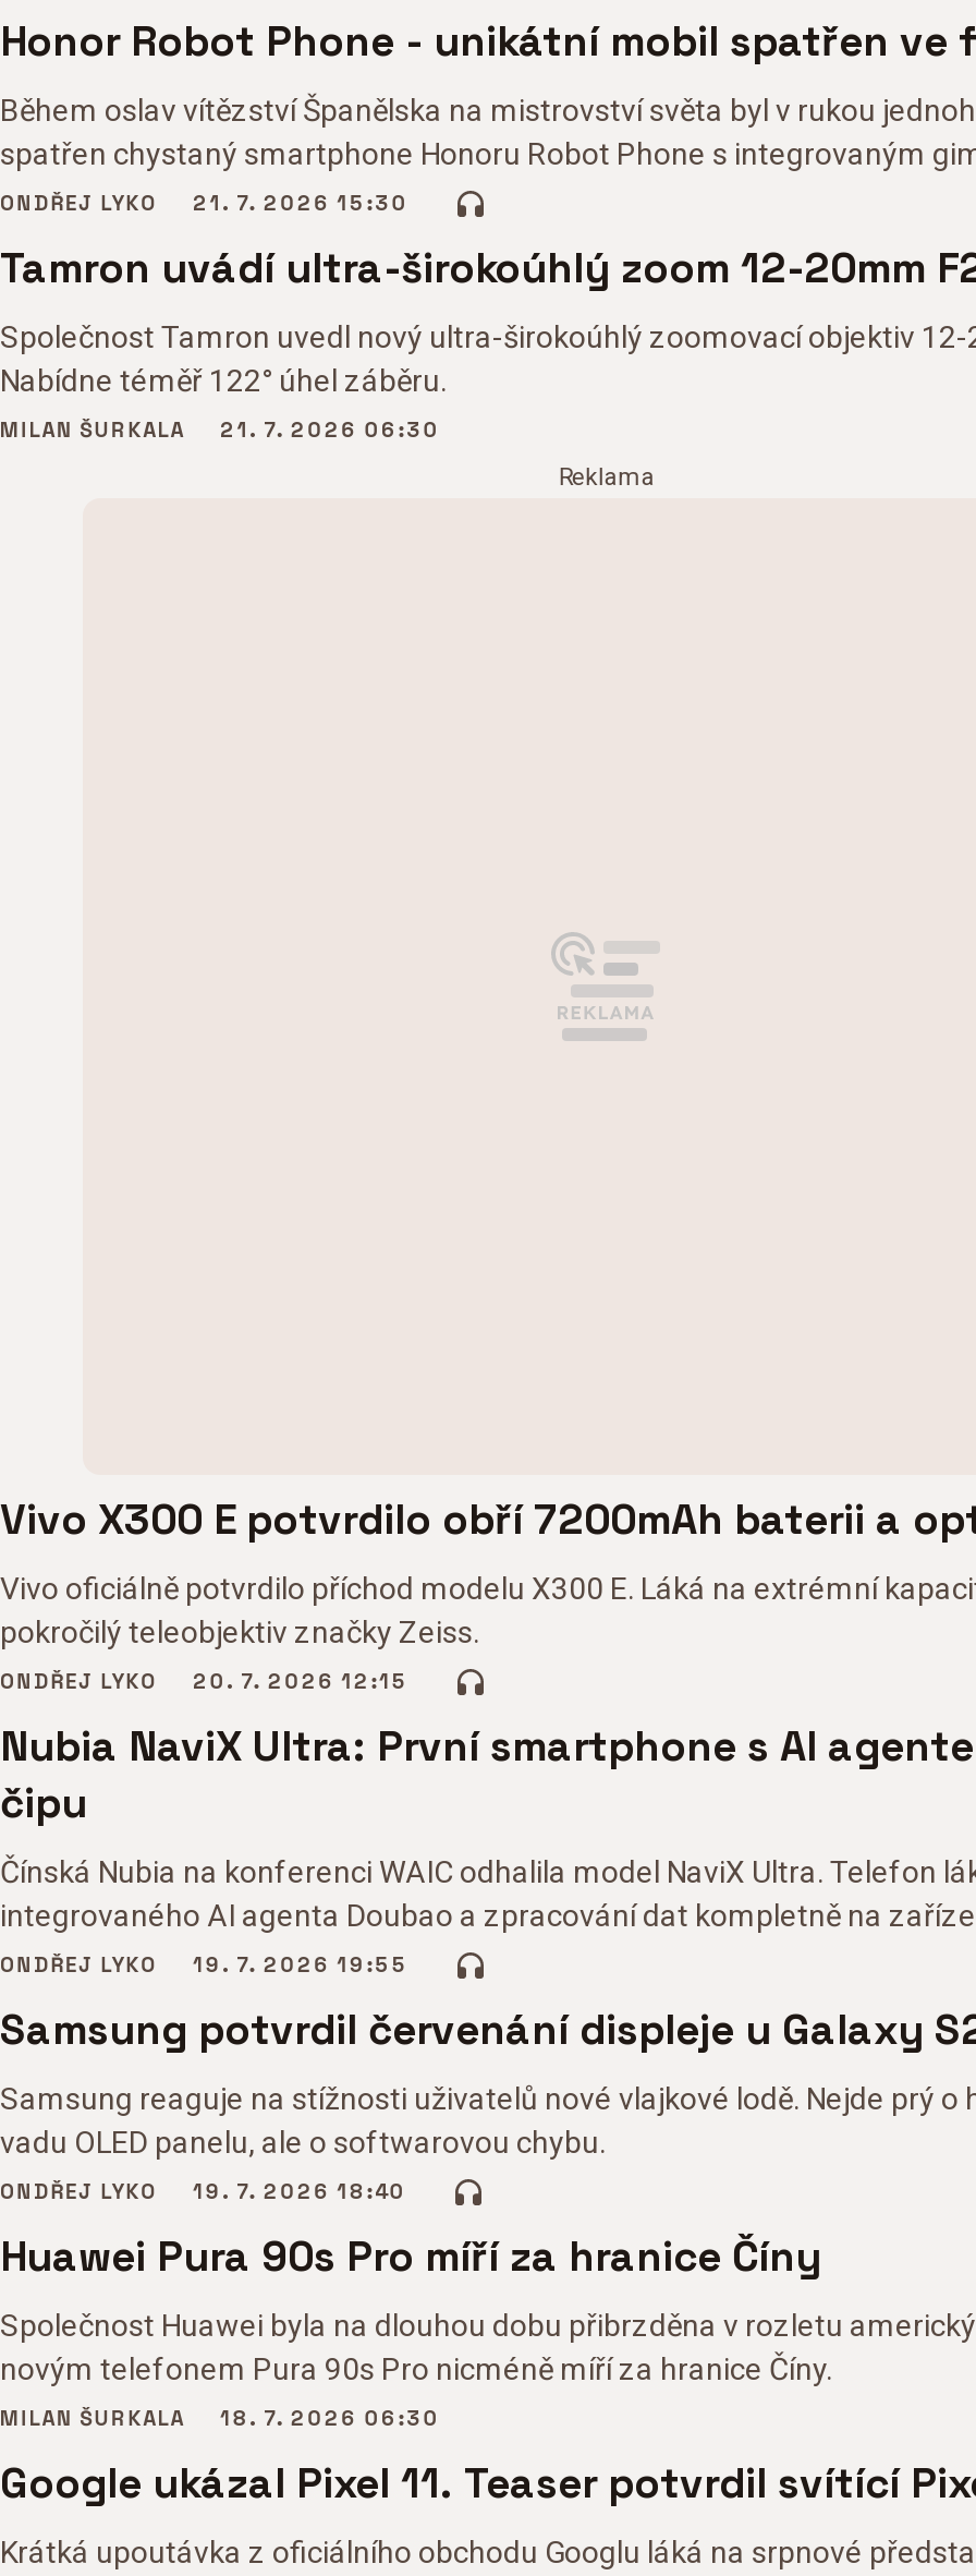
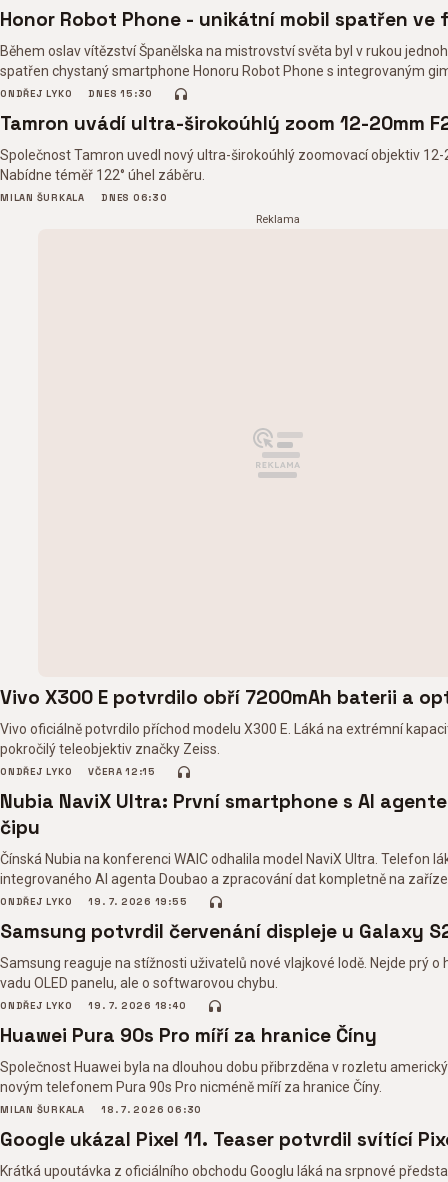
- ONDŘEJ LYKO 21. 7. 2026 15:30
+ ONDŘEJ LYKO DNES 15:30

- MILAN ŠURKALA 21. 7. 2026 06:30
+ MILAN ŠURKALA DNES 06:30

- ONDŘEJ LYKO 20. 7. 2026 12:15
+ ONDŘEJ LYKO VČERA 12:15
